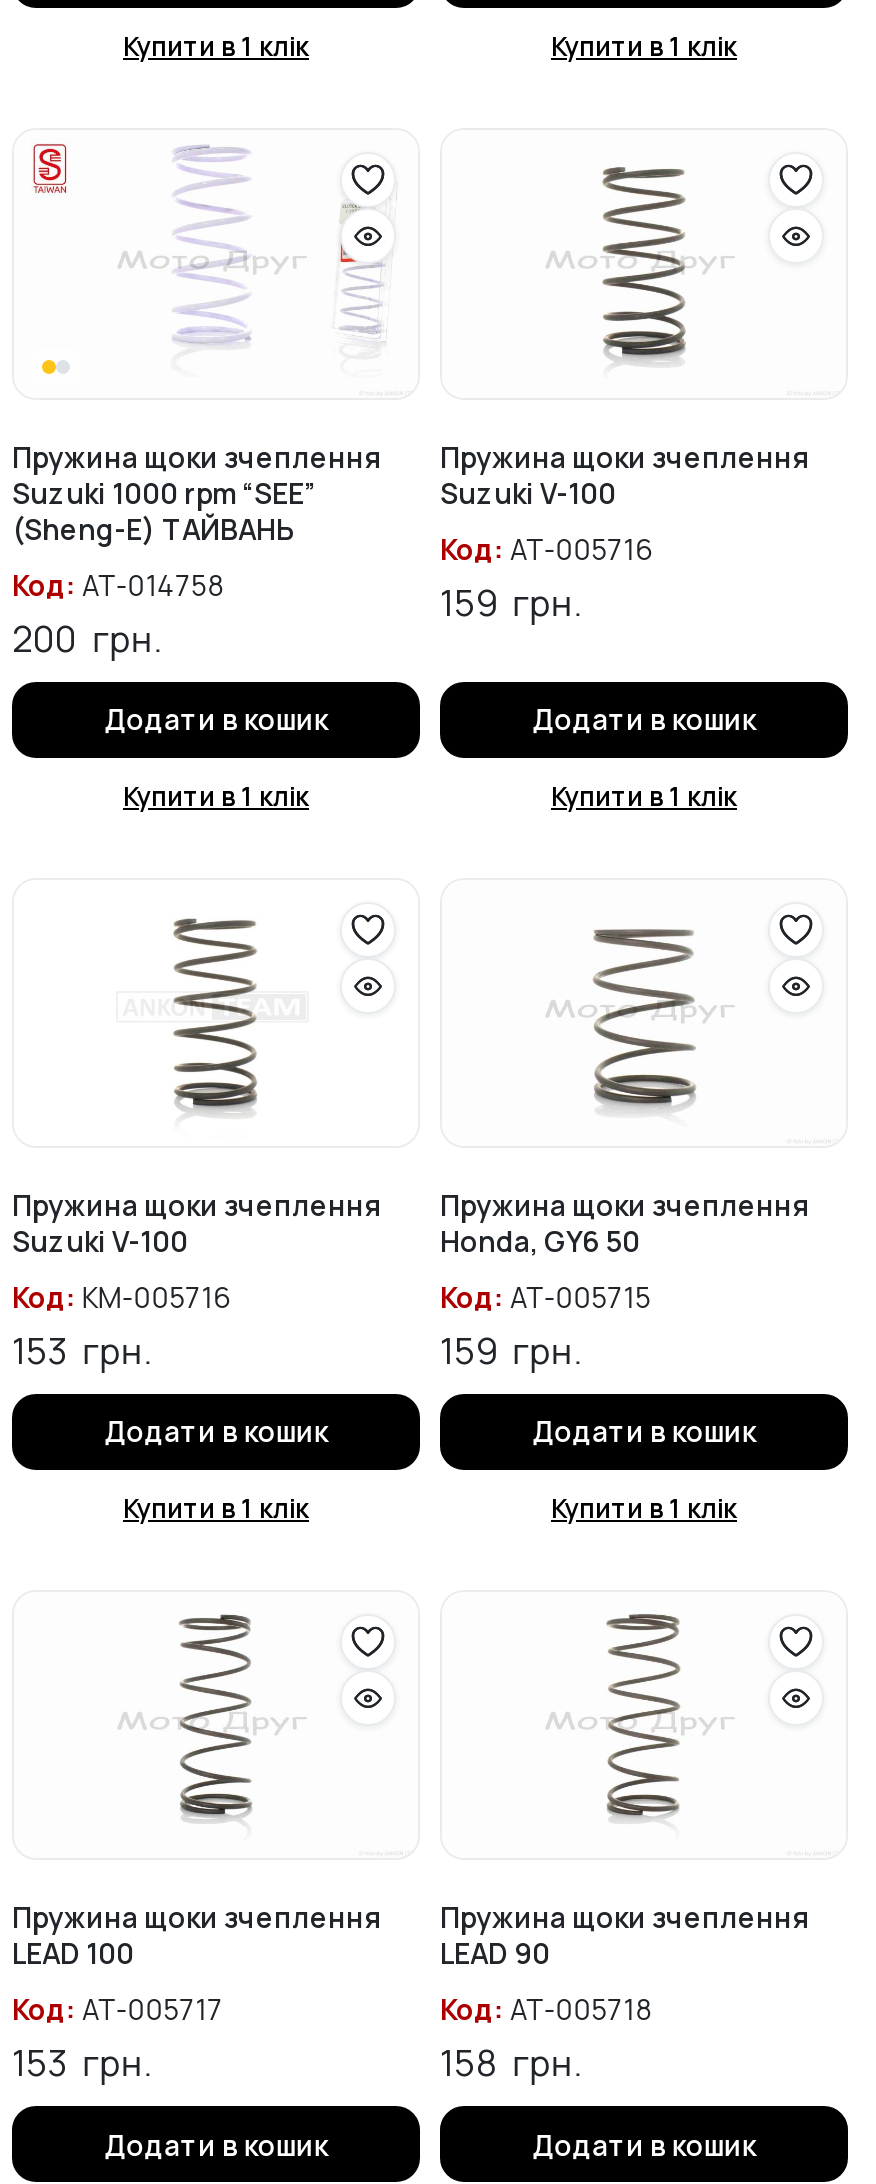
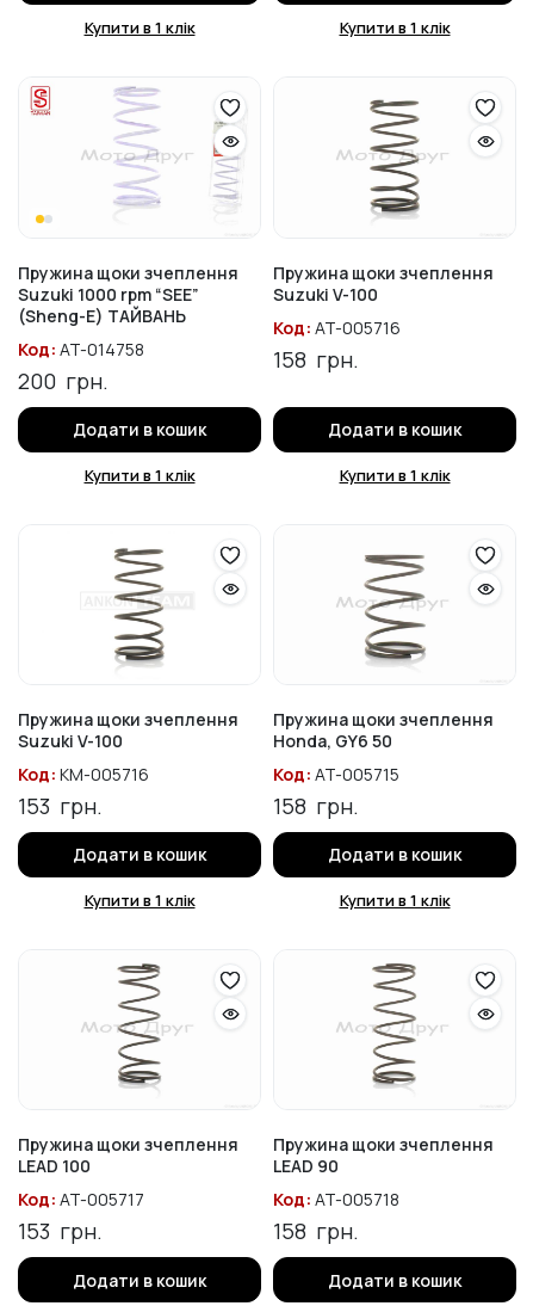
- 159 грн.
+ 158 грн.

- 159 грн.
+ 158 грн.
